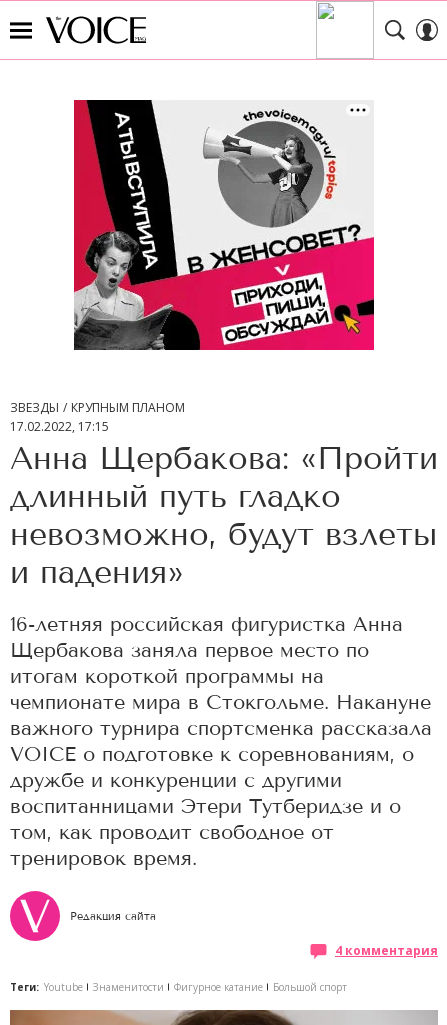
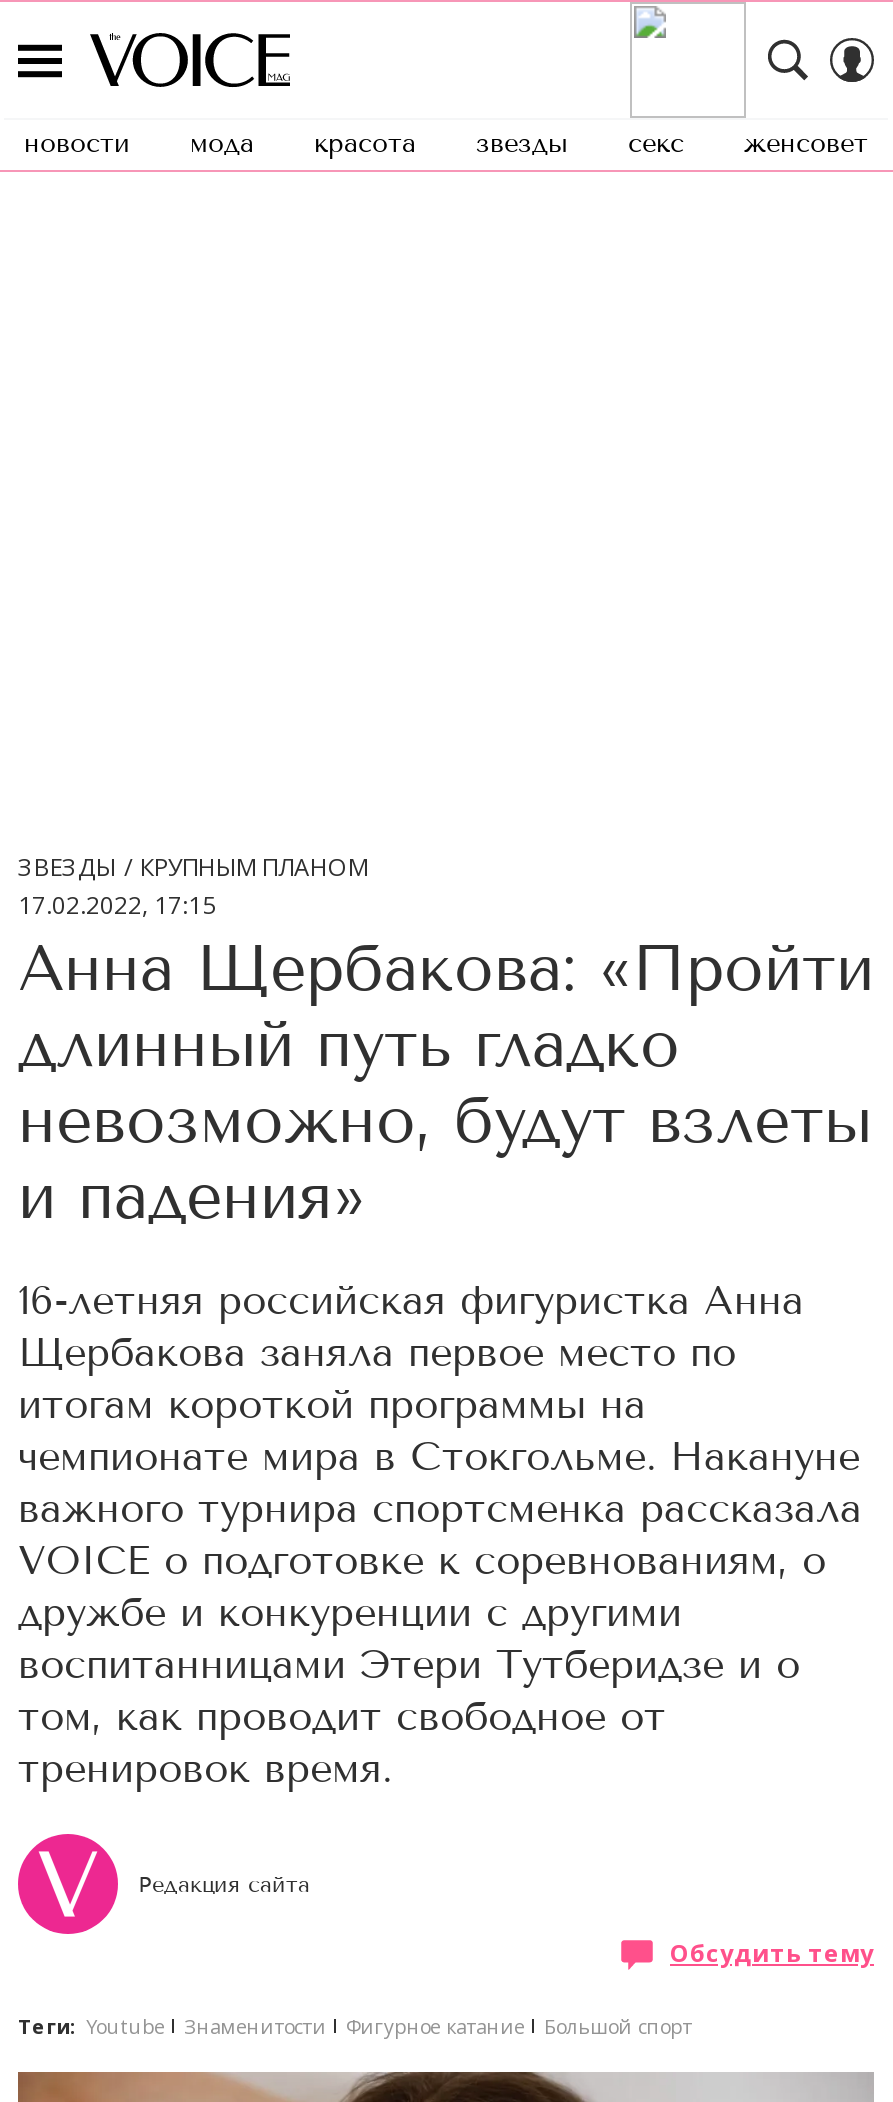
+ новости
+ мода
+ красота
+ звезды
+ секс
+ женсовет

- [image]

- 4 комментария
+ Обсудить тему
